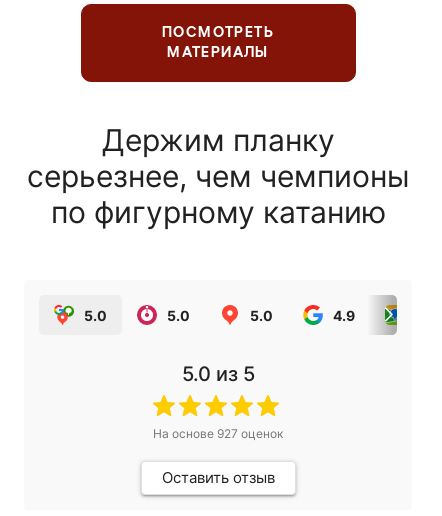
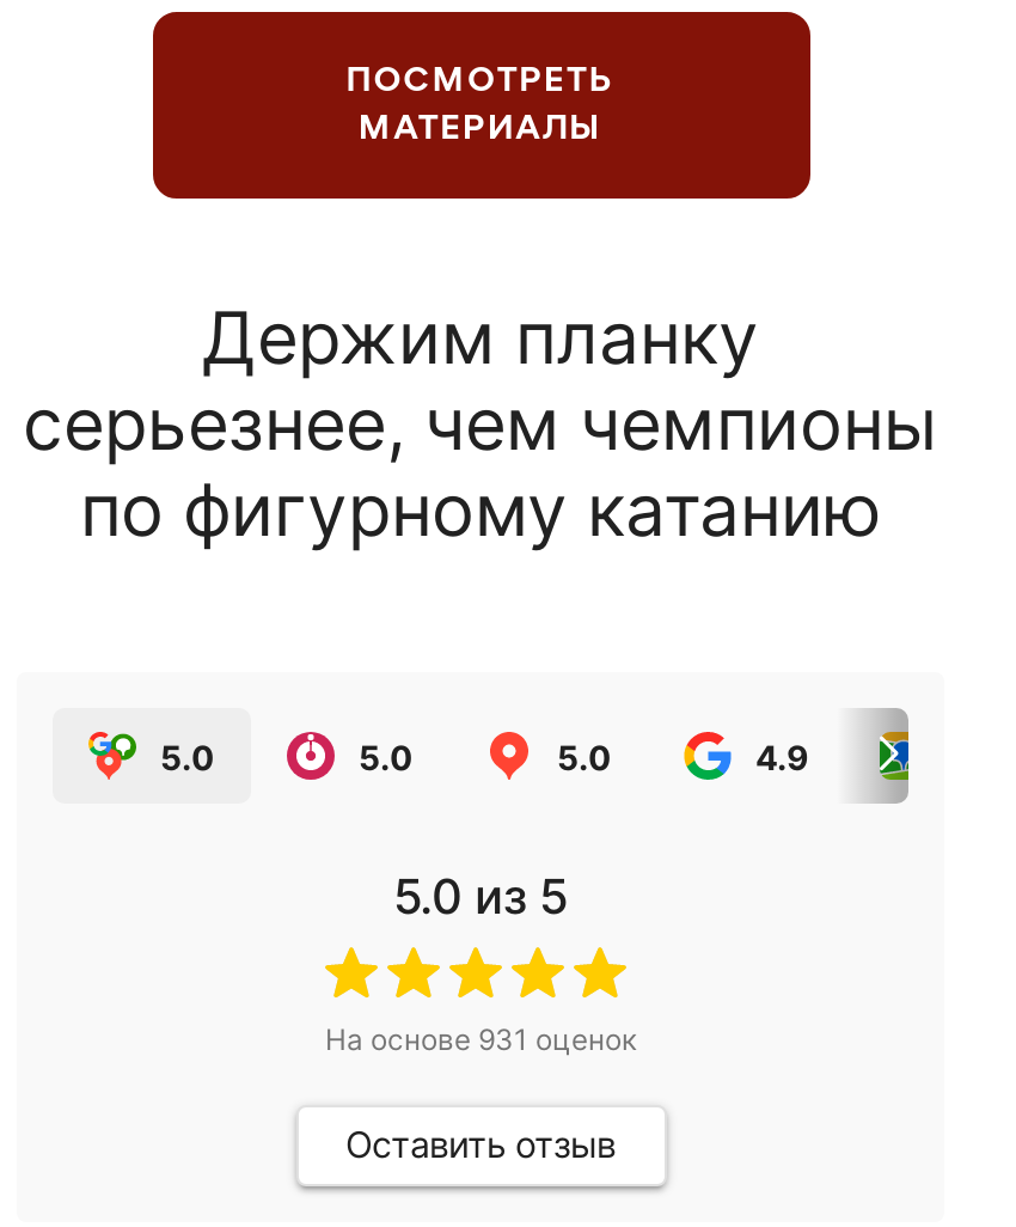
- На основе 927 оценок
+ На основе 931 оценок
